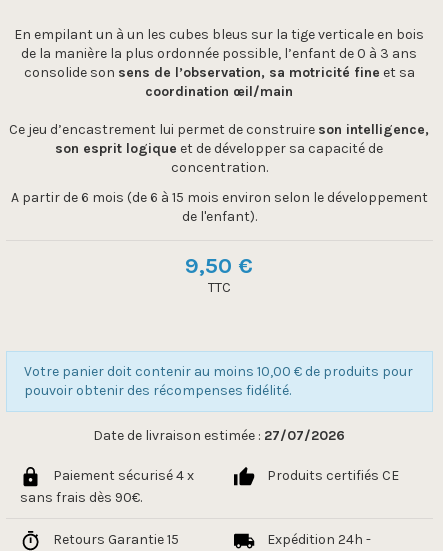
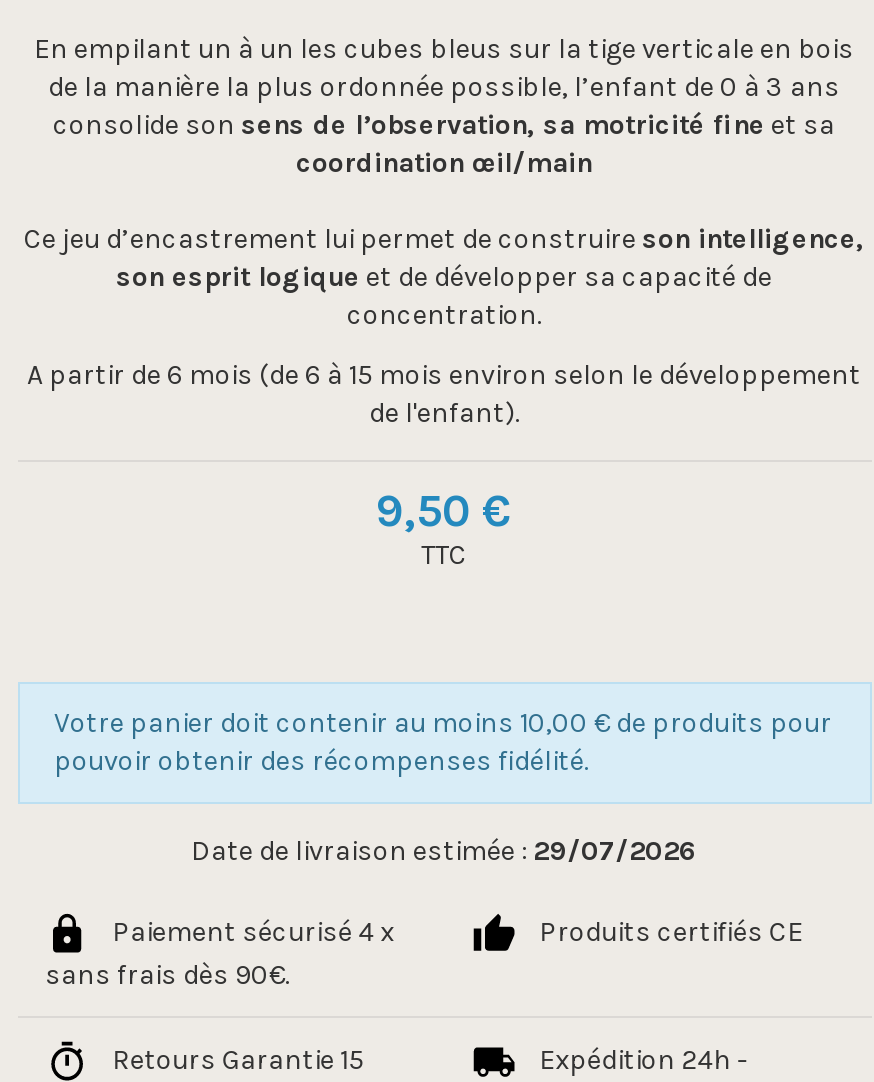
- Date de livraison estimée : 27/07/2026
+ Date de livraison estimée : 29/07/2026
